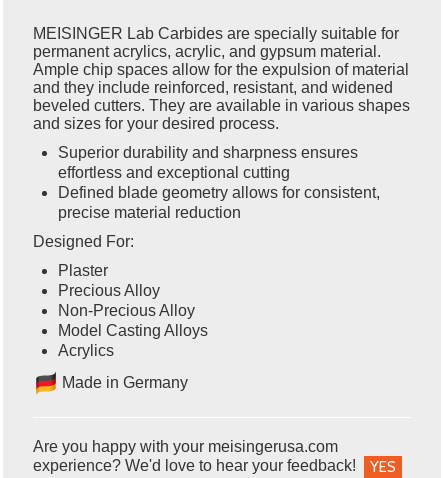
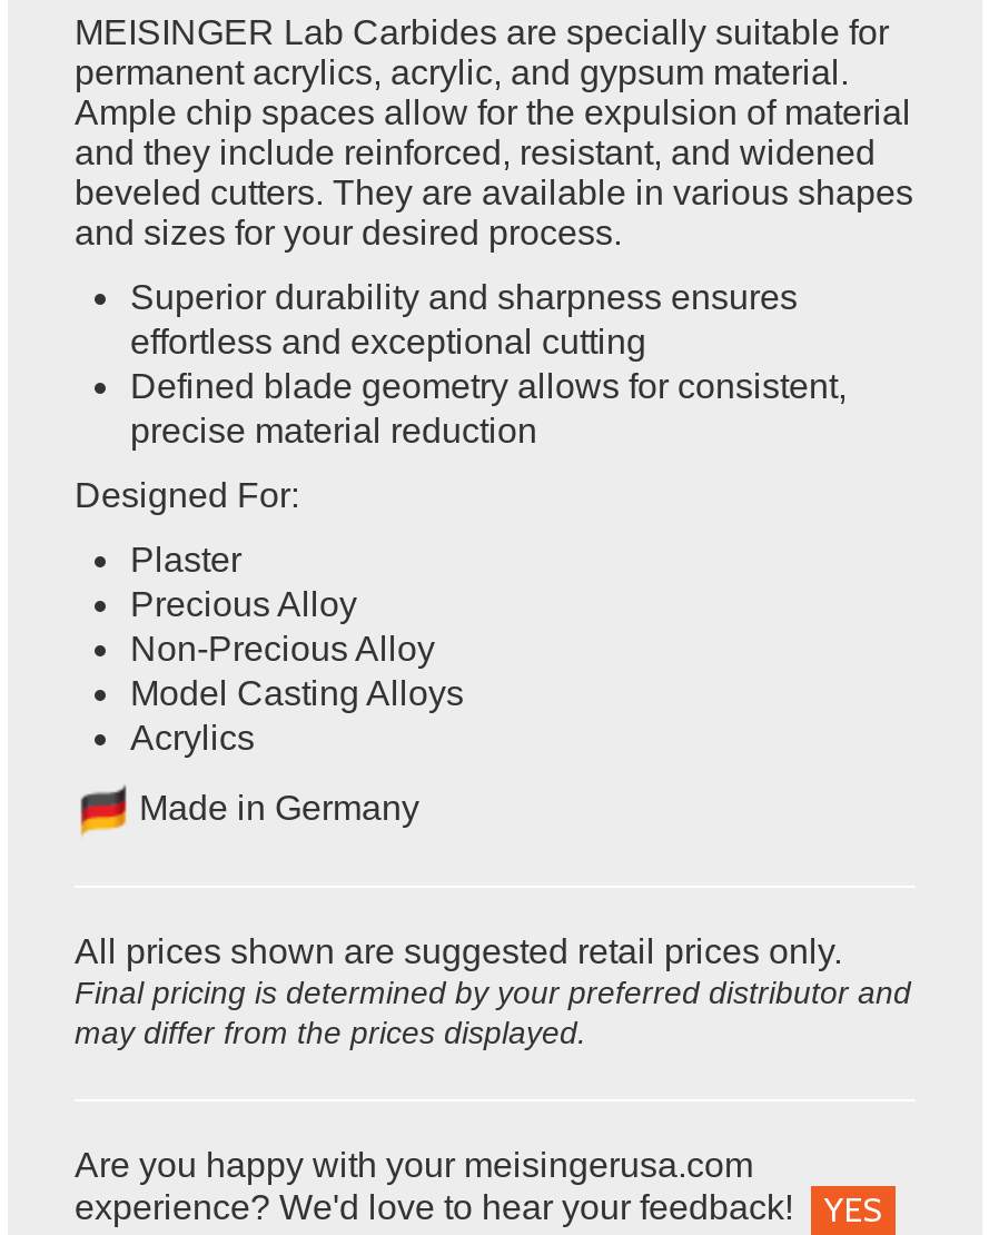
+ All prices shown are suggested retail prices only.
+ Final pricing is determined by your preferred distributor and
+ may differ from the prices displayed.
